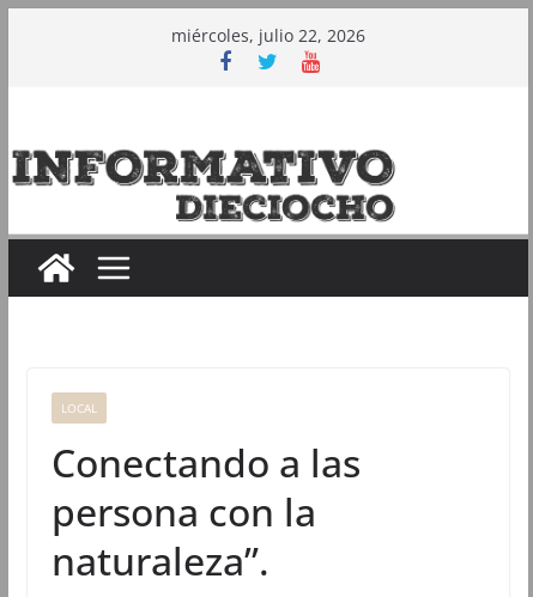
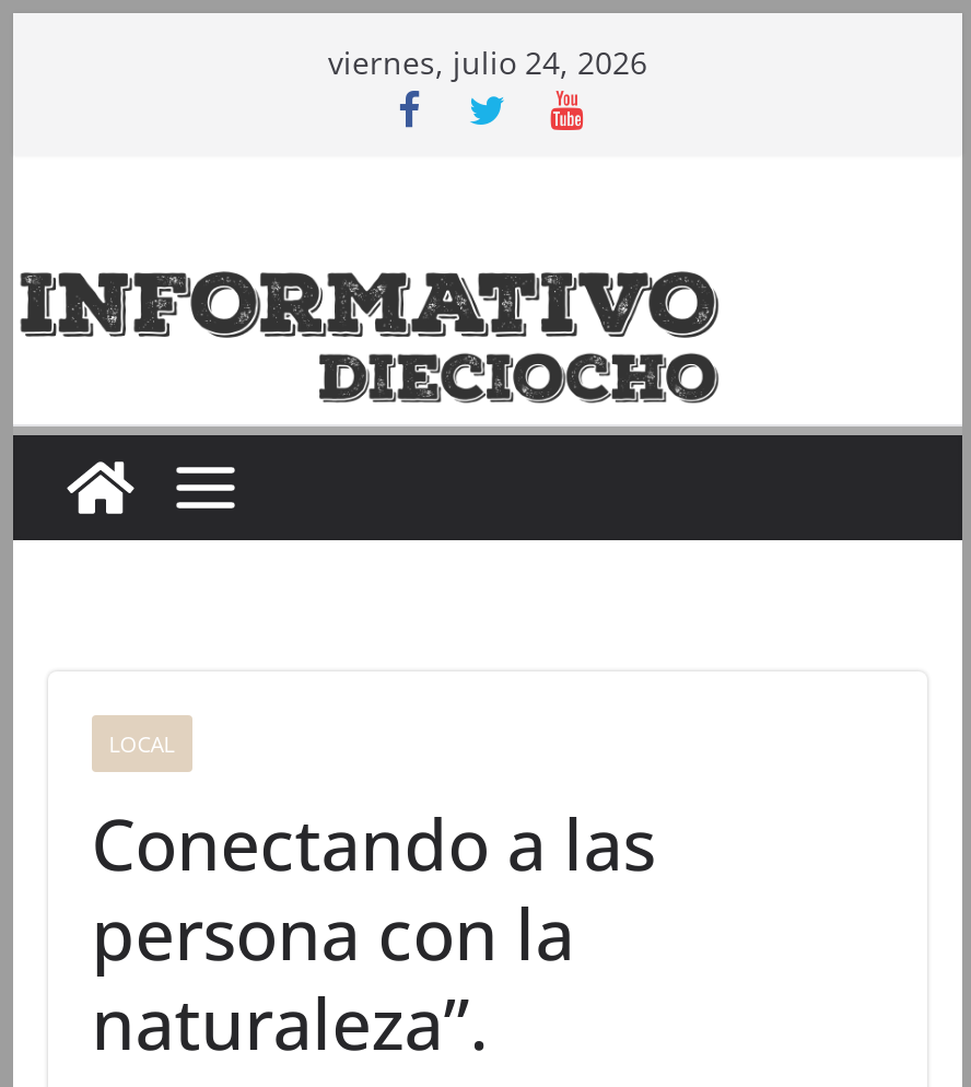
- miércoles, julio 22, 2026
+ viernes, julio 24, 2026
